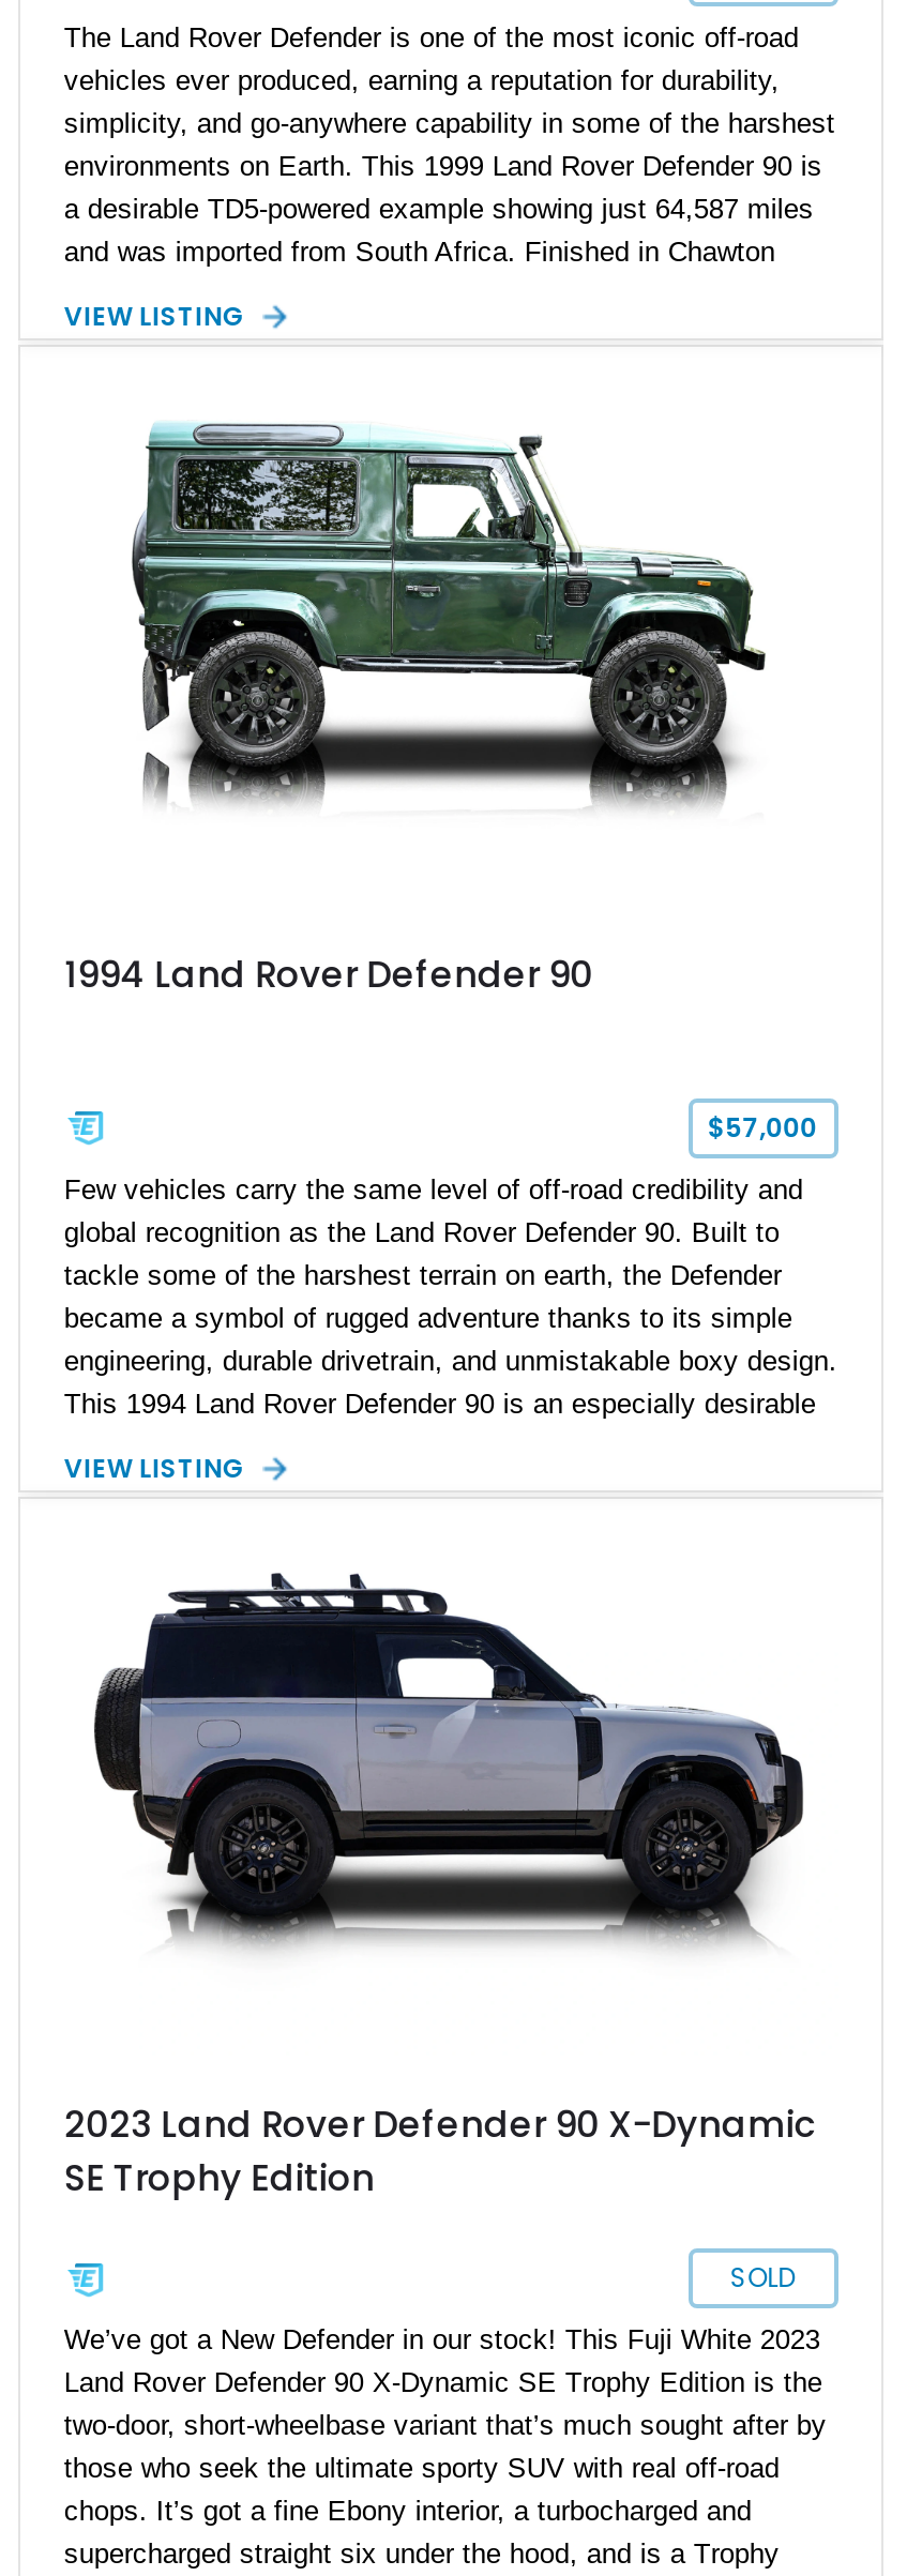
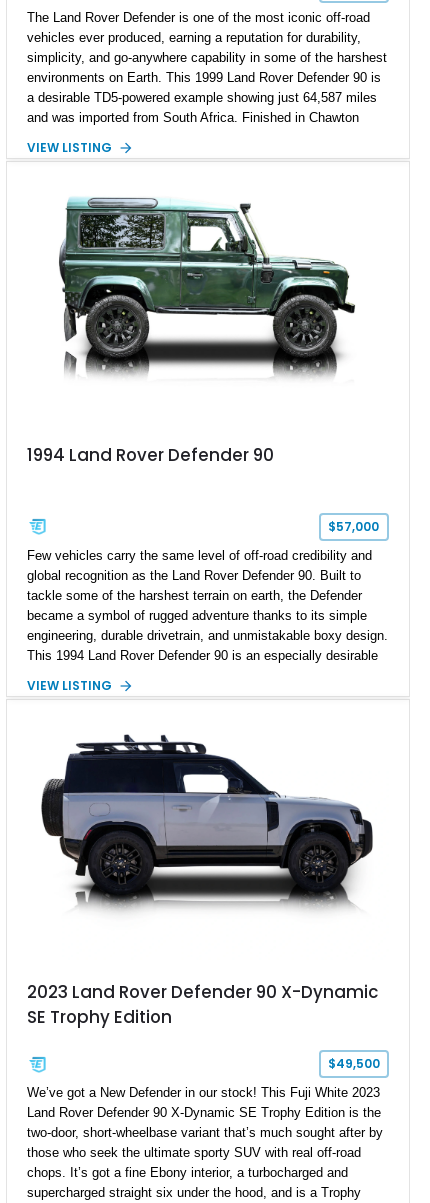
- SOLD
+ $49,500
